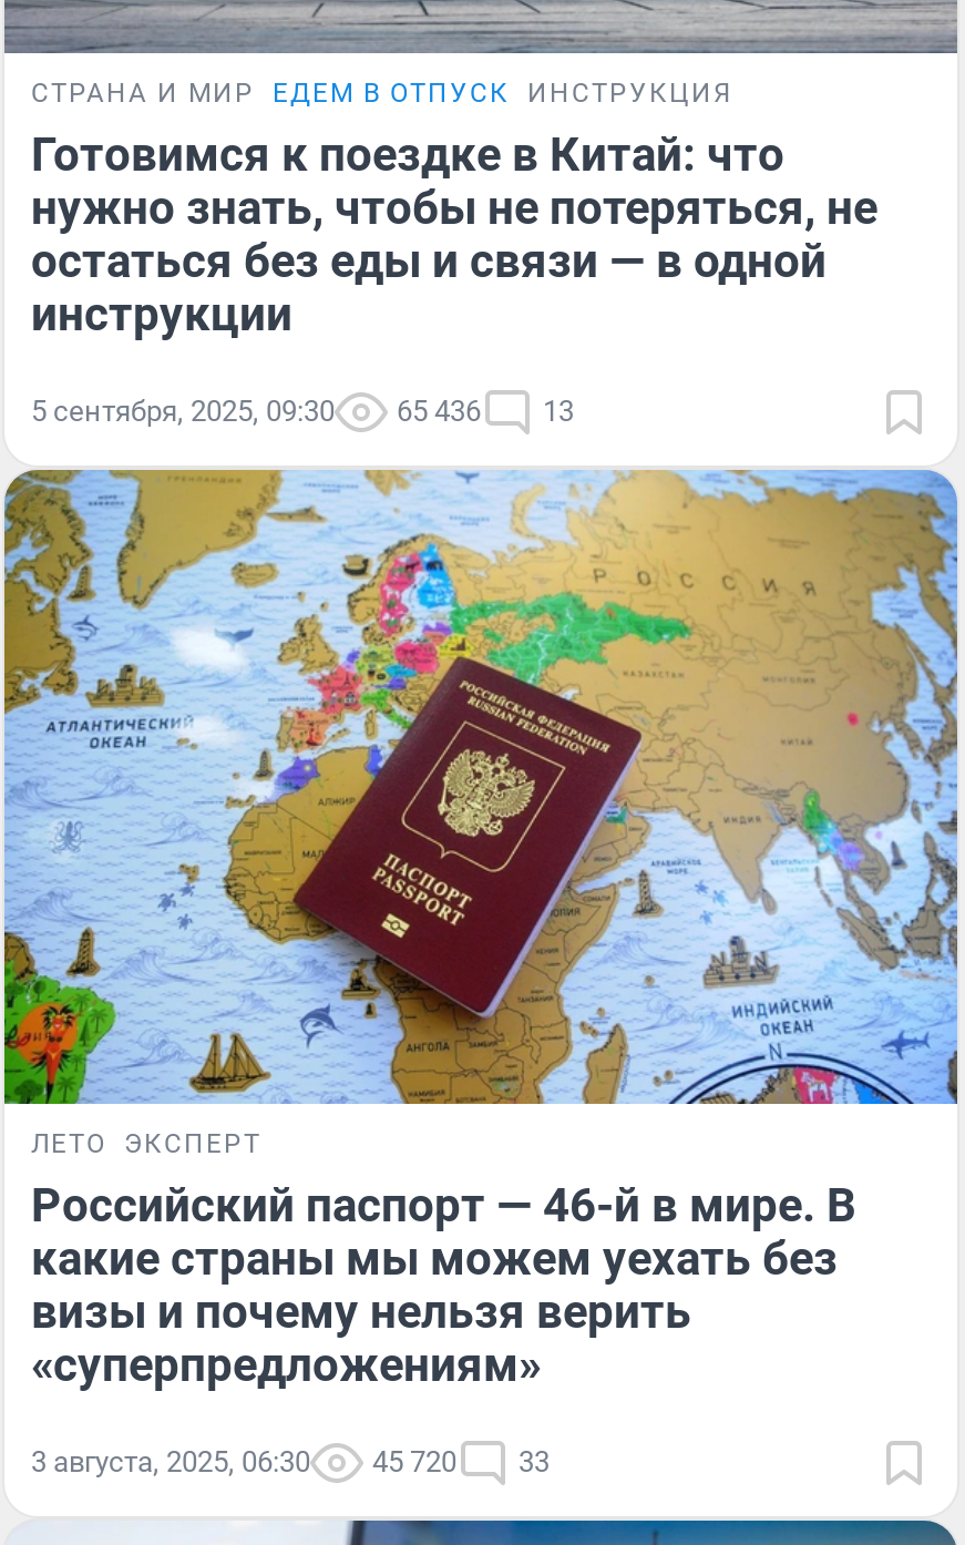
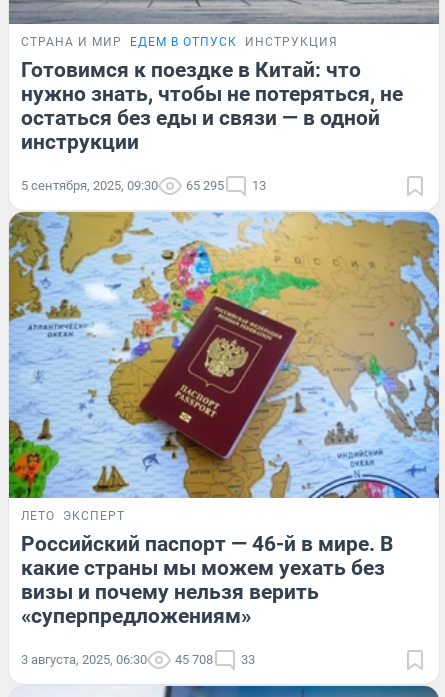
- 5 сентября, 2025, 09:30 65 436 13
+ 5 сентября, 2025, 09:30 65 295 13

- 45 720
+ 45 708
